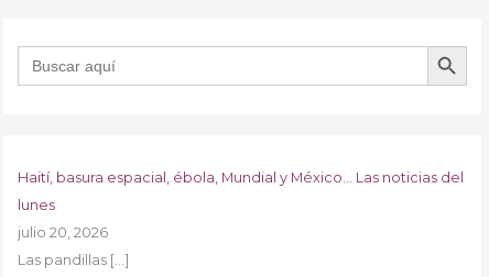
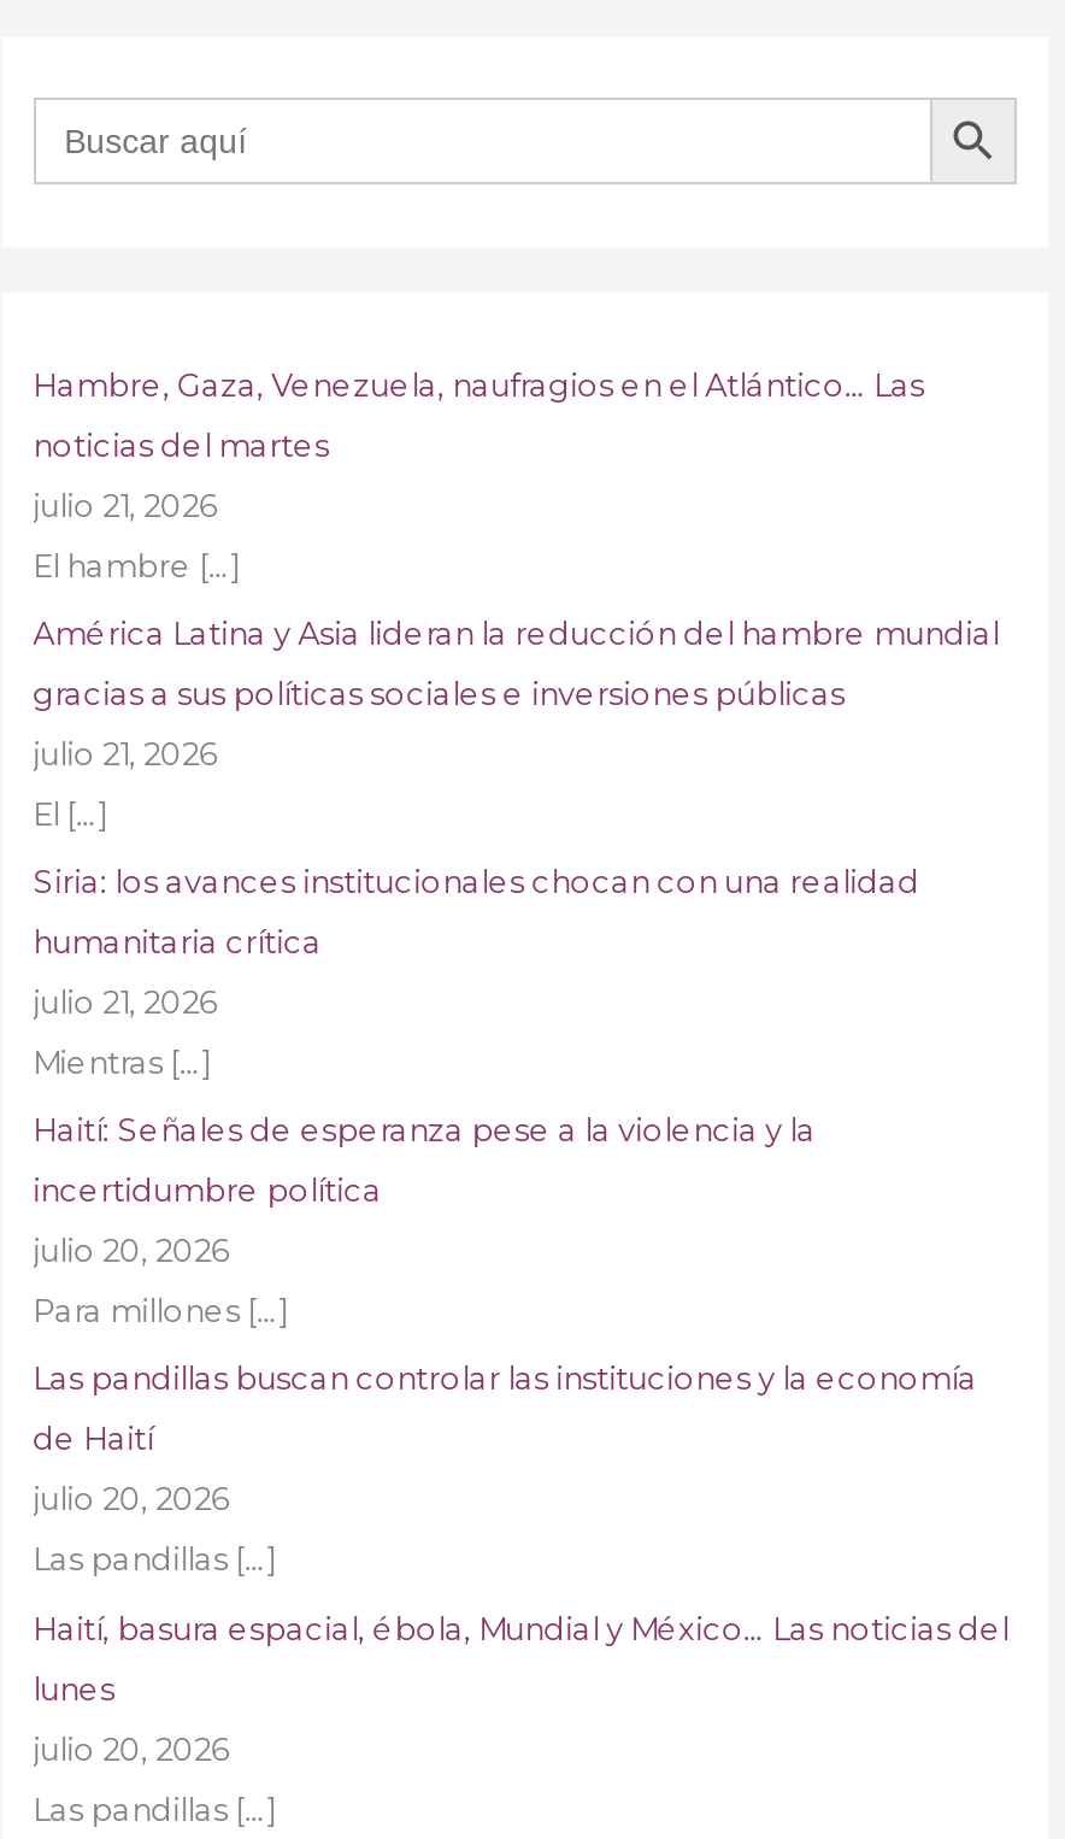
+ Hambre, Gaza, Venezuela, naufragios en el Atlántico… Las
+ noticias del martes
+ julio 21, 2026
+ El hambre […]
+ América Latina y Asia lideran la reducción del hambre mundial
+ gracias a sus políticas sociales e inversiones públicas
+ julio 21, 2026
+ El […]
+ Siria: los avances institucionales chocan con una realidad
+ humanitaria crítica
+ julio 21, 2026
+ Mientras […]
+ Haití: Señales de esperanza pese a la violencia y la
+ incertidumbre política
+ julio 20, 2026
+ Para millones […]
+ Las pandillas buscan controlar las instituciones y la economía
+ de Haití
+ julio 20, 2026
+ Las pandillas […]
